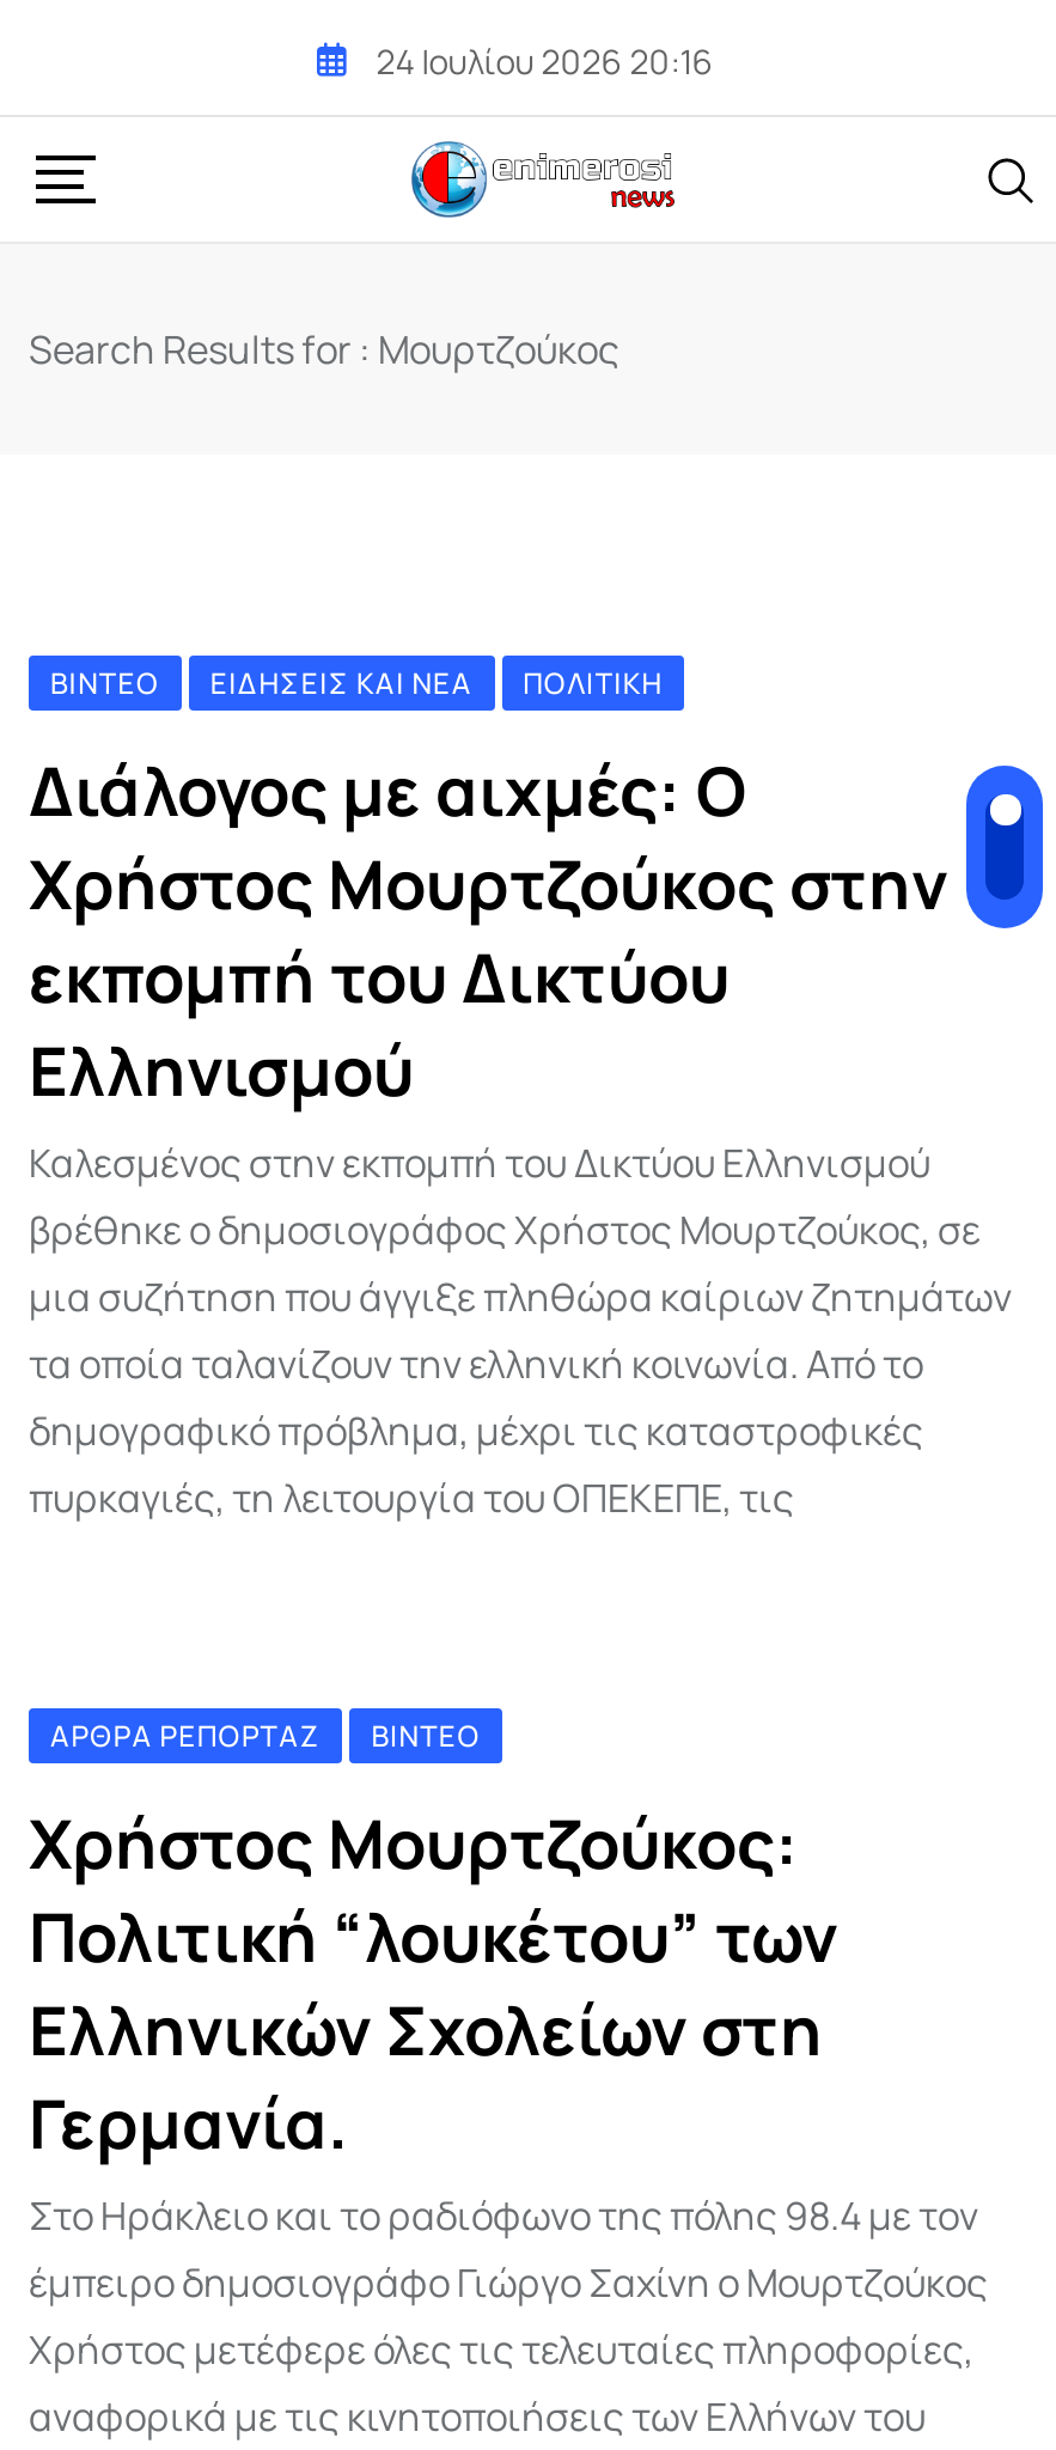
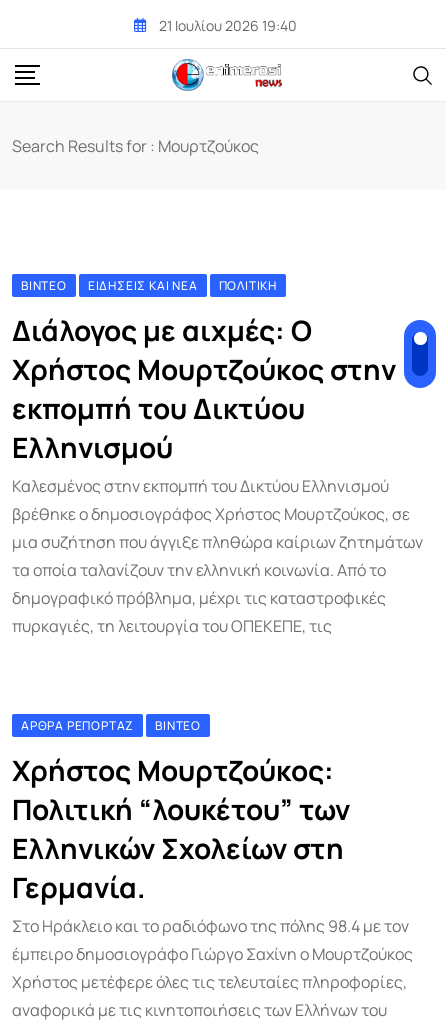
- 24 Ιουλίου 2026 20:16
+ 21 Ιουλίου 2026 19:40
